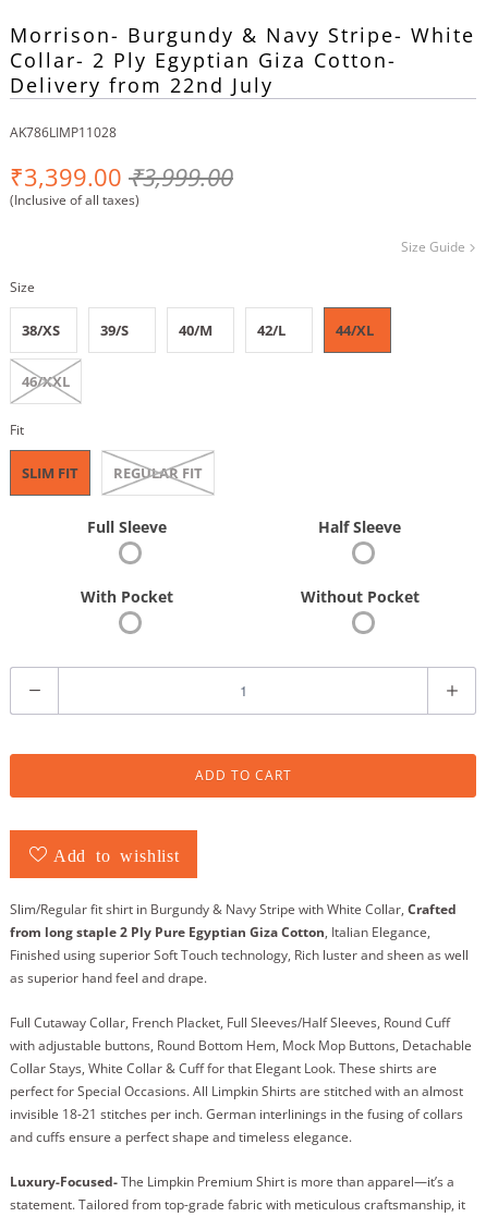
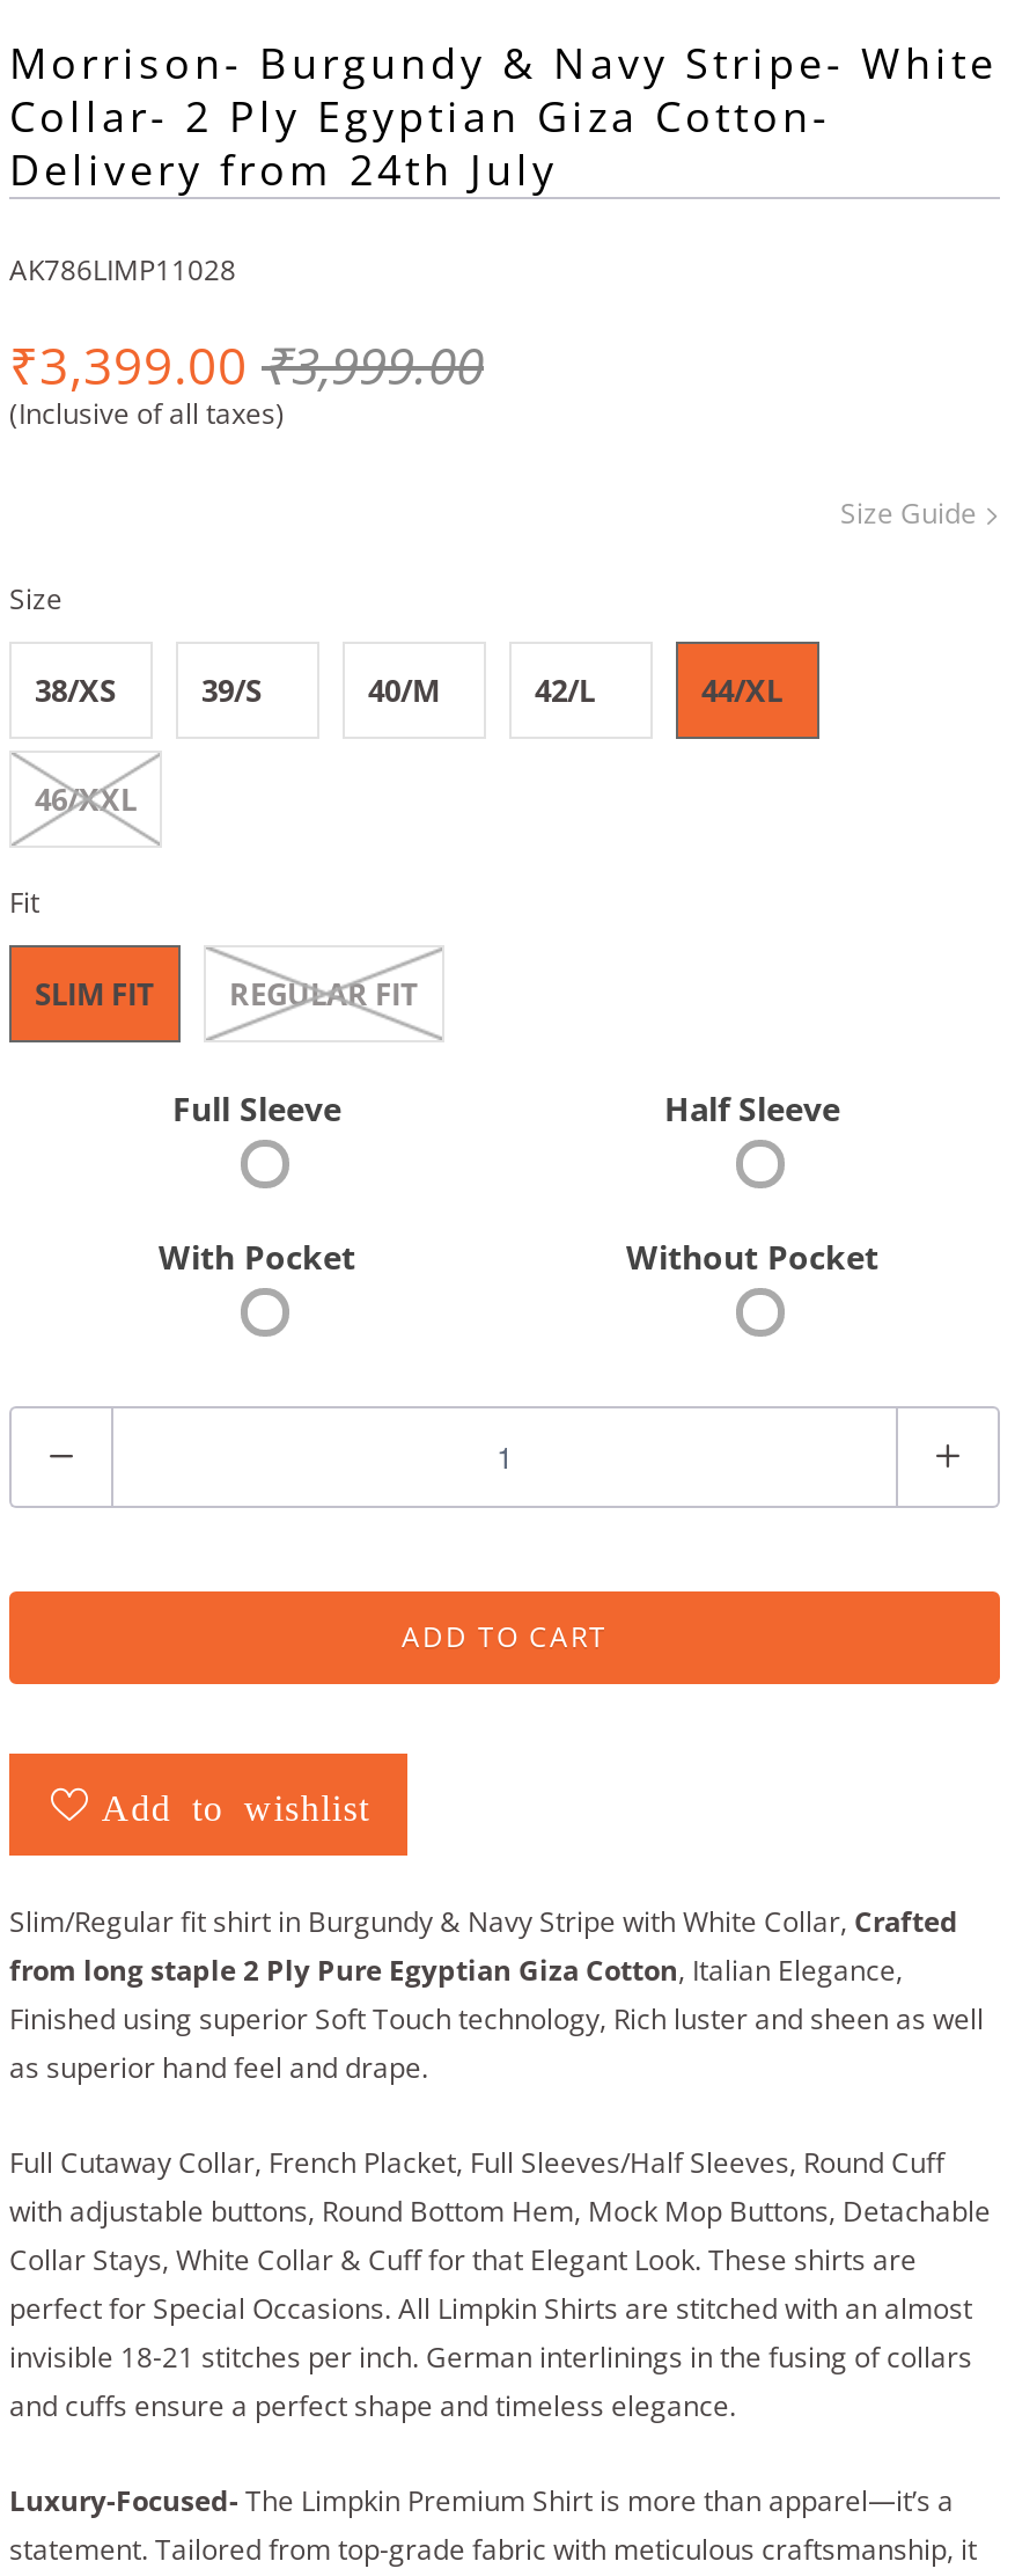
- Delivery from 22nd July
+ Delivery from 24th July
